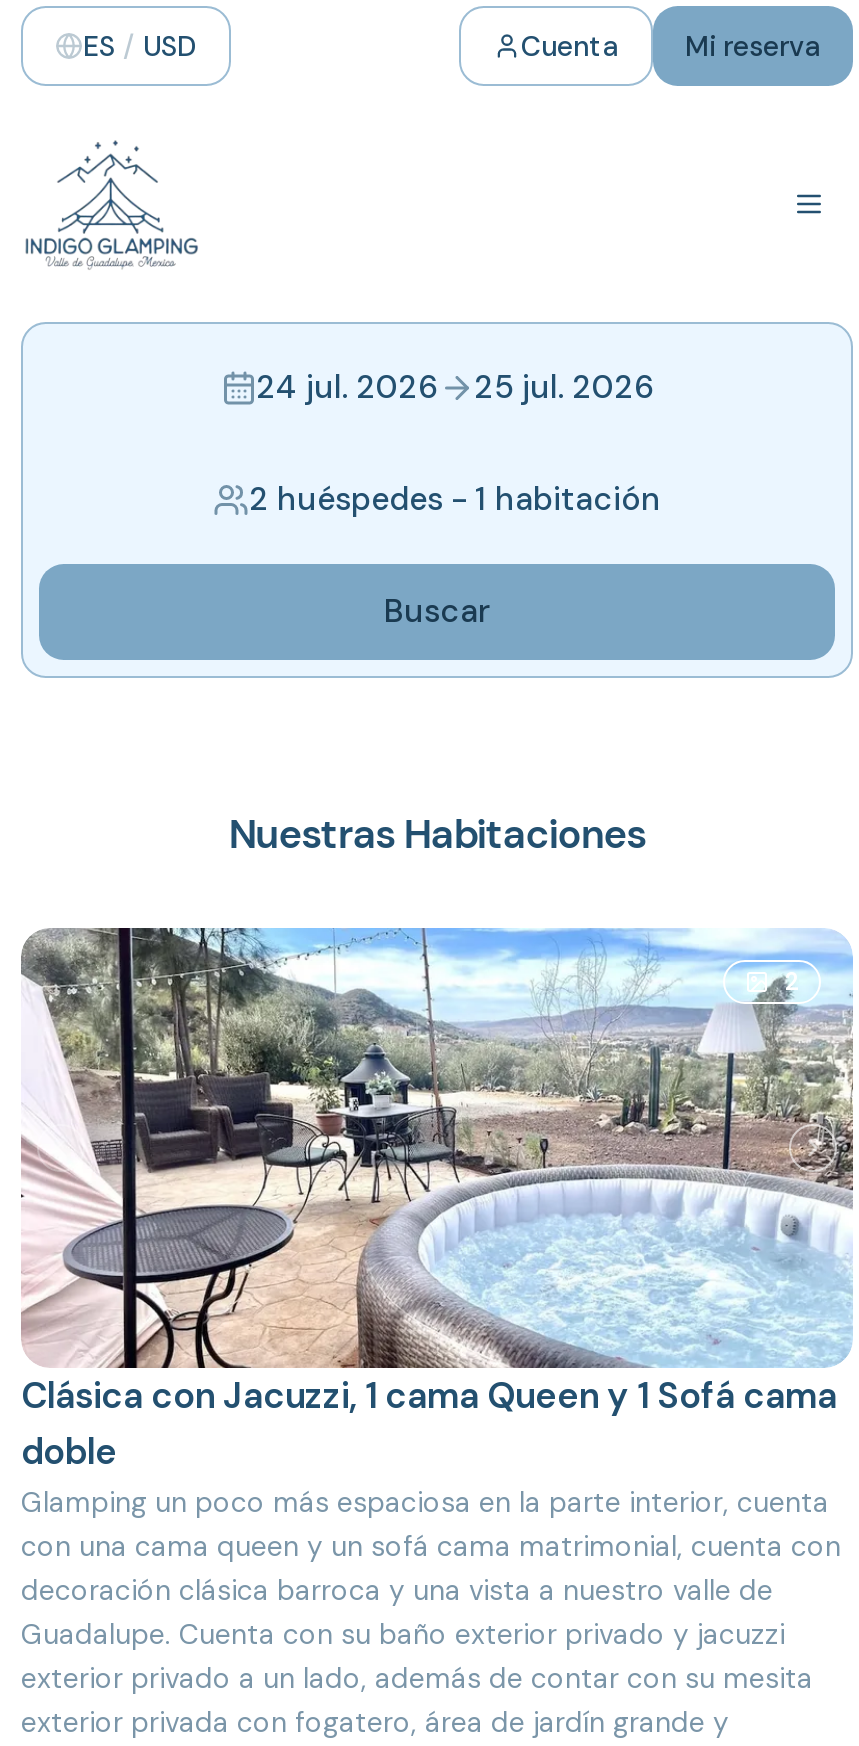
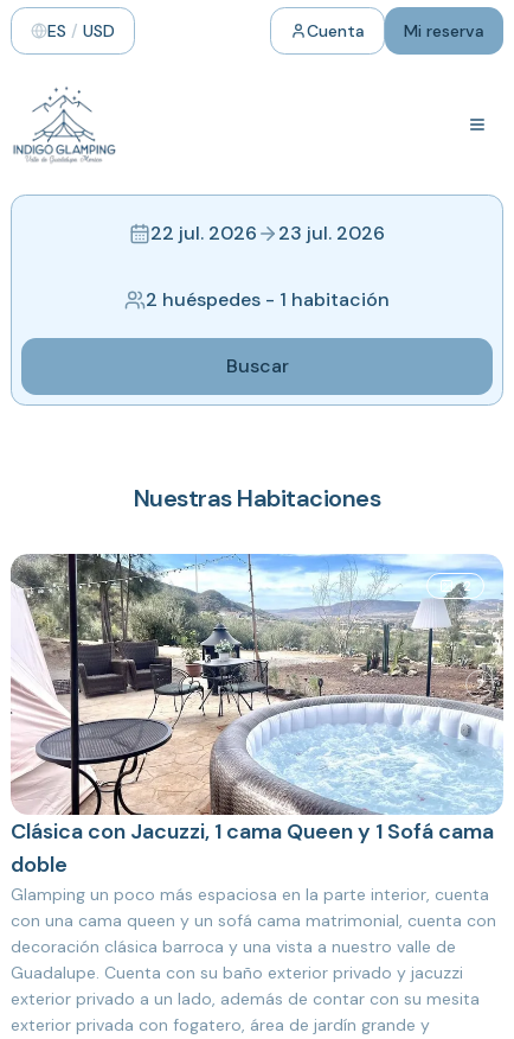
- 24 jul. 2026
+ 22 jul. 2026

- 25 jul. 2026
+ 23 jul. 2026
